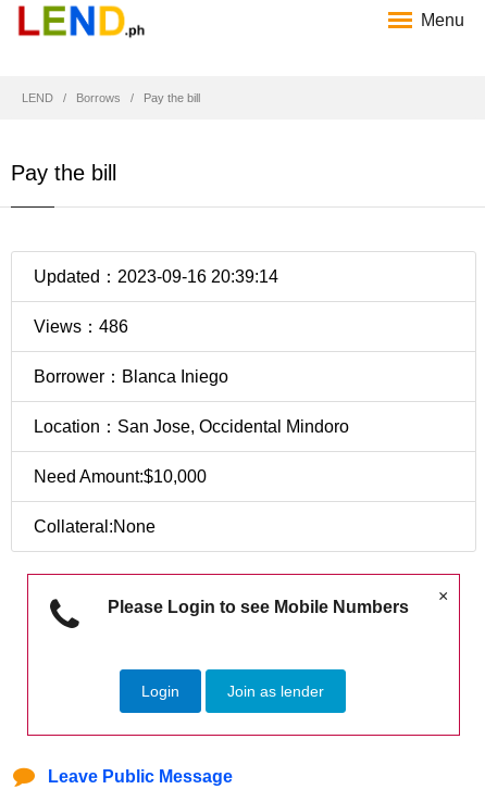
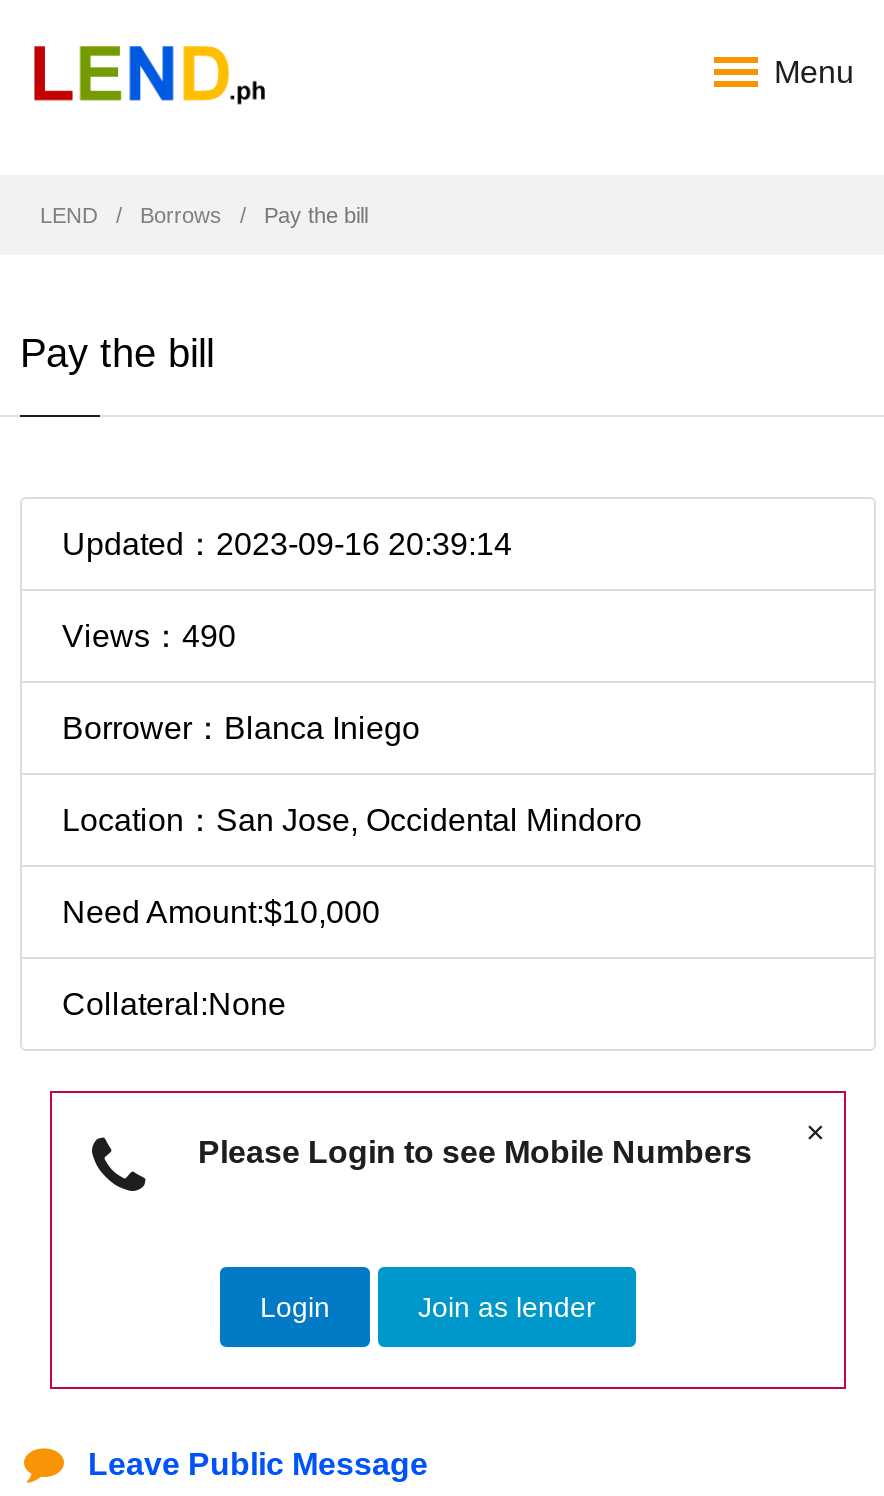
- Views：486
+ Views：490
